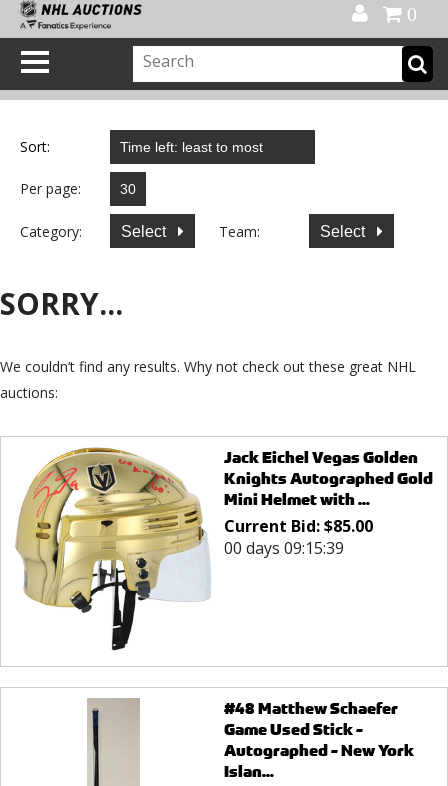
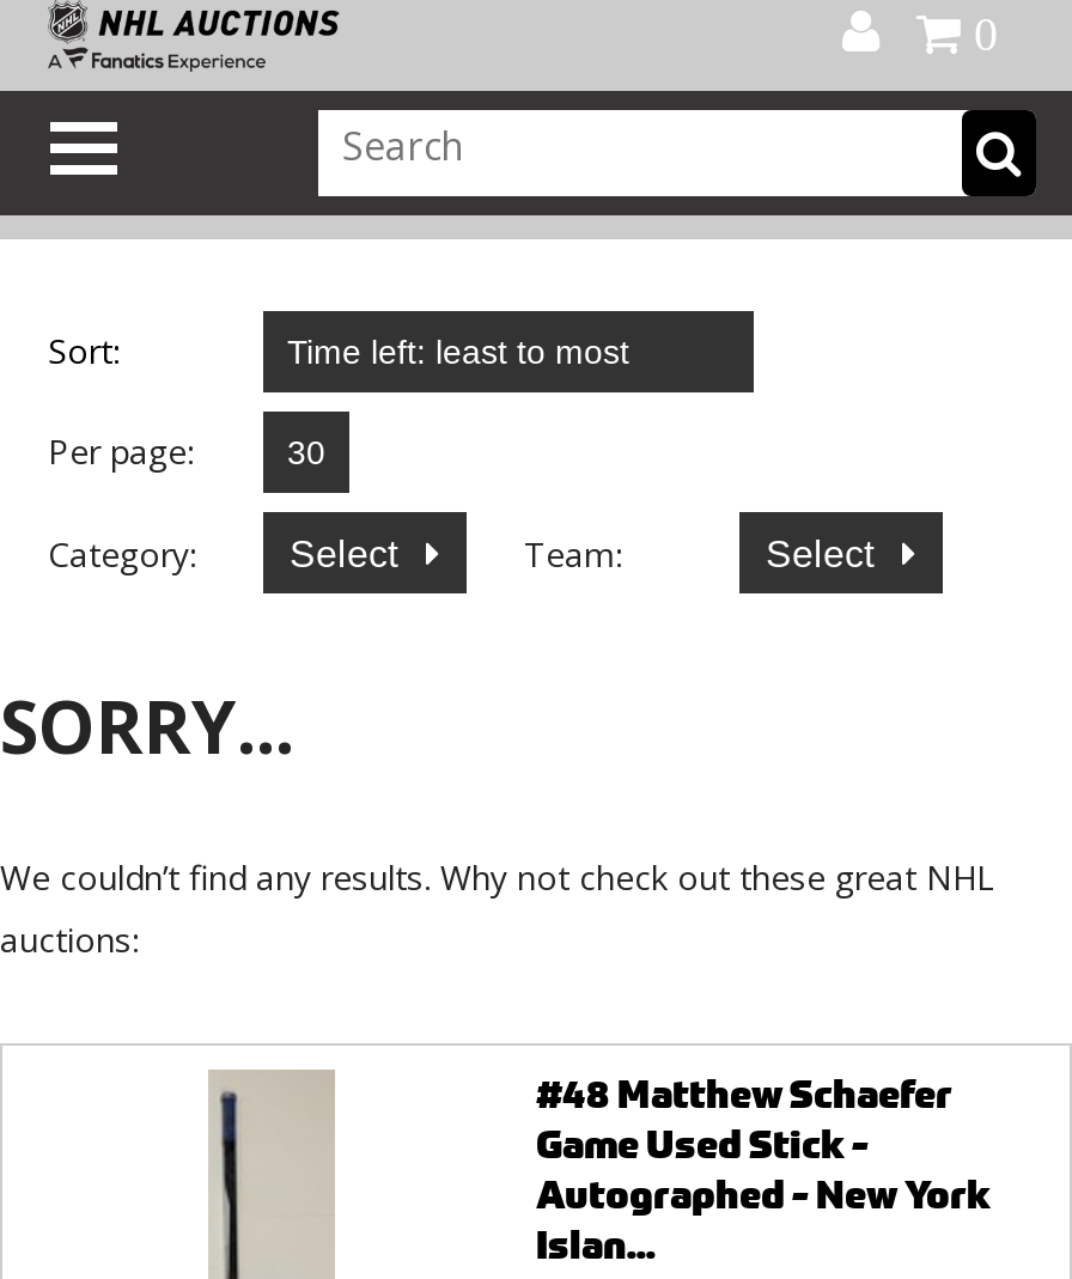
- [image]
- Jack Eichel Vegas Golden
- Knights Autographed Gold
- Mini Helmet with ...
- Current Bid: $85.00
- 00 days 09:15:39
